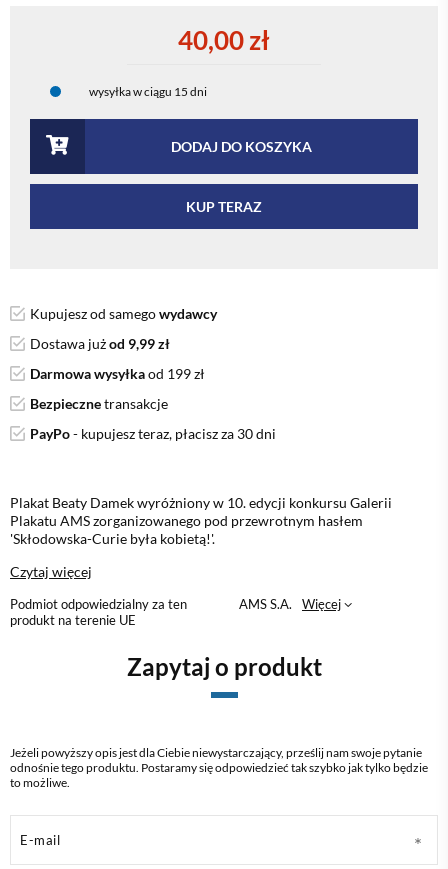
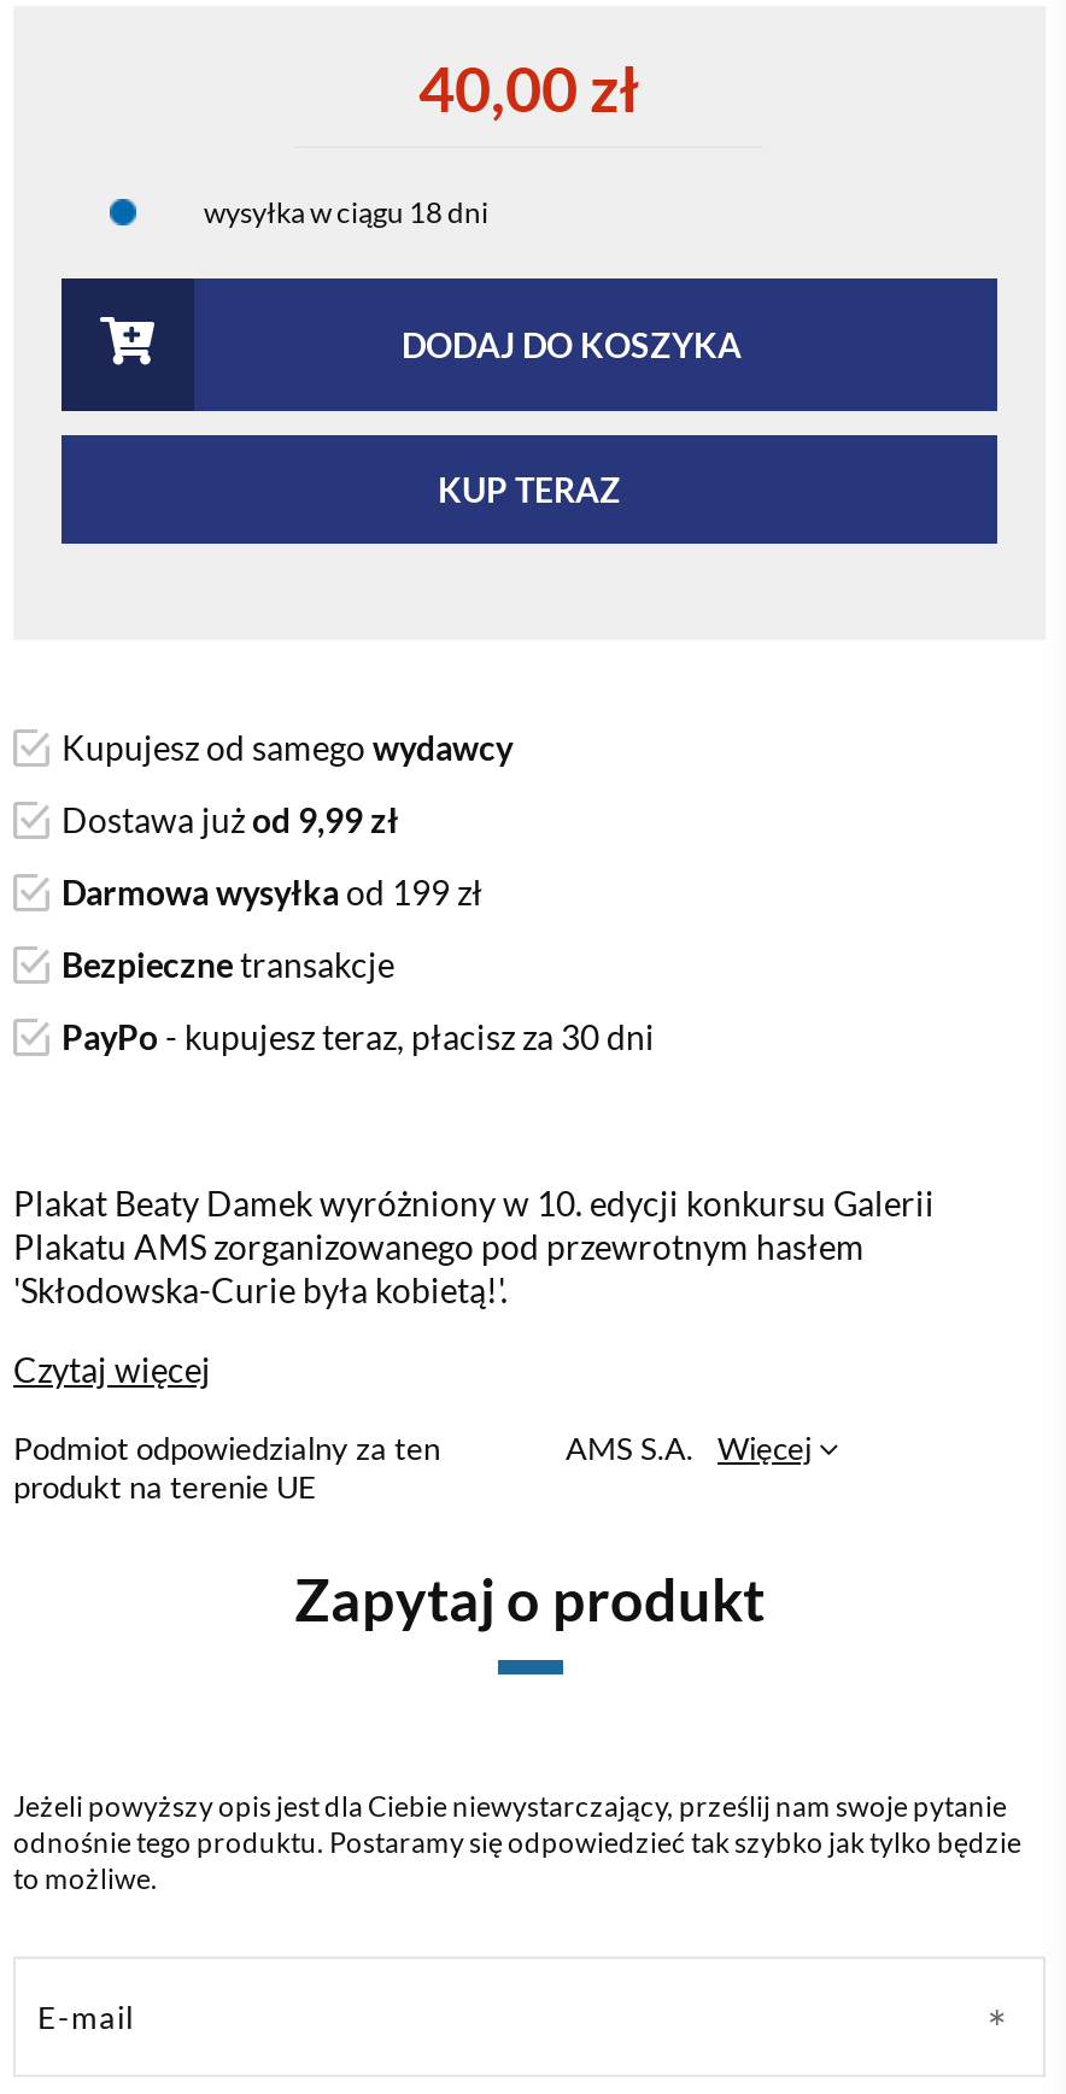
- wysyłkaw ciągu 15 dni
+ wysyłkaw ciągu 18 dni
